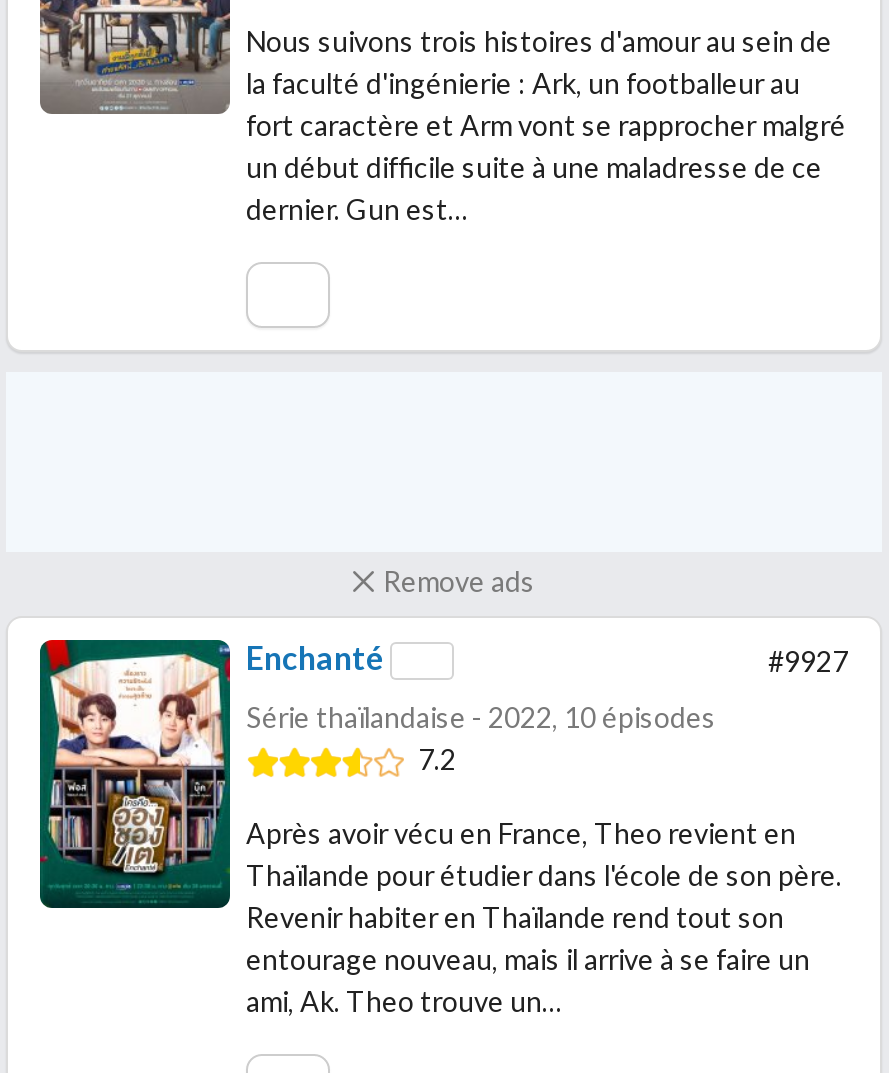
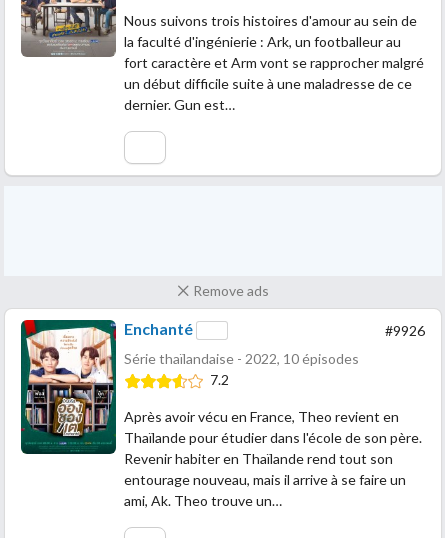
- #9927
+ #9926
